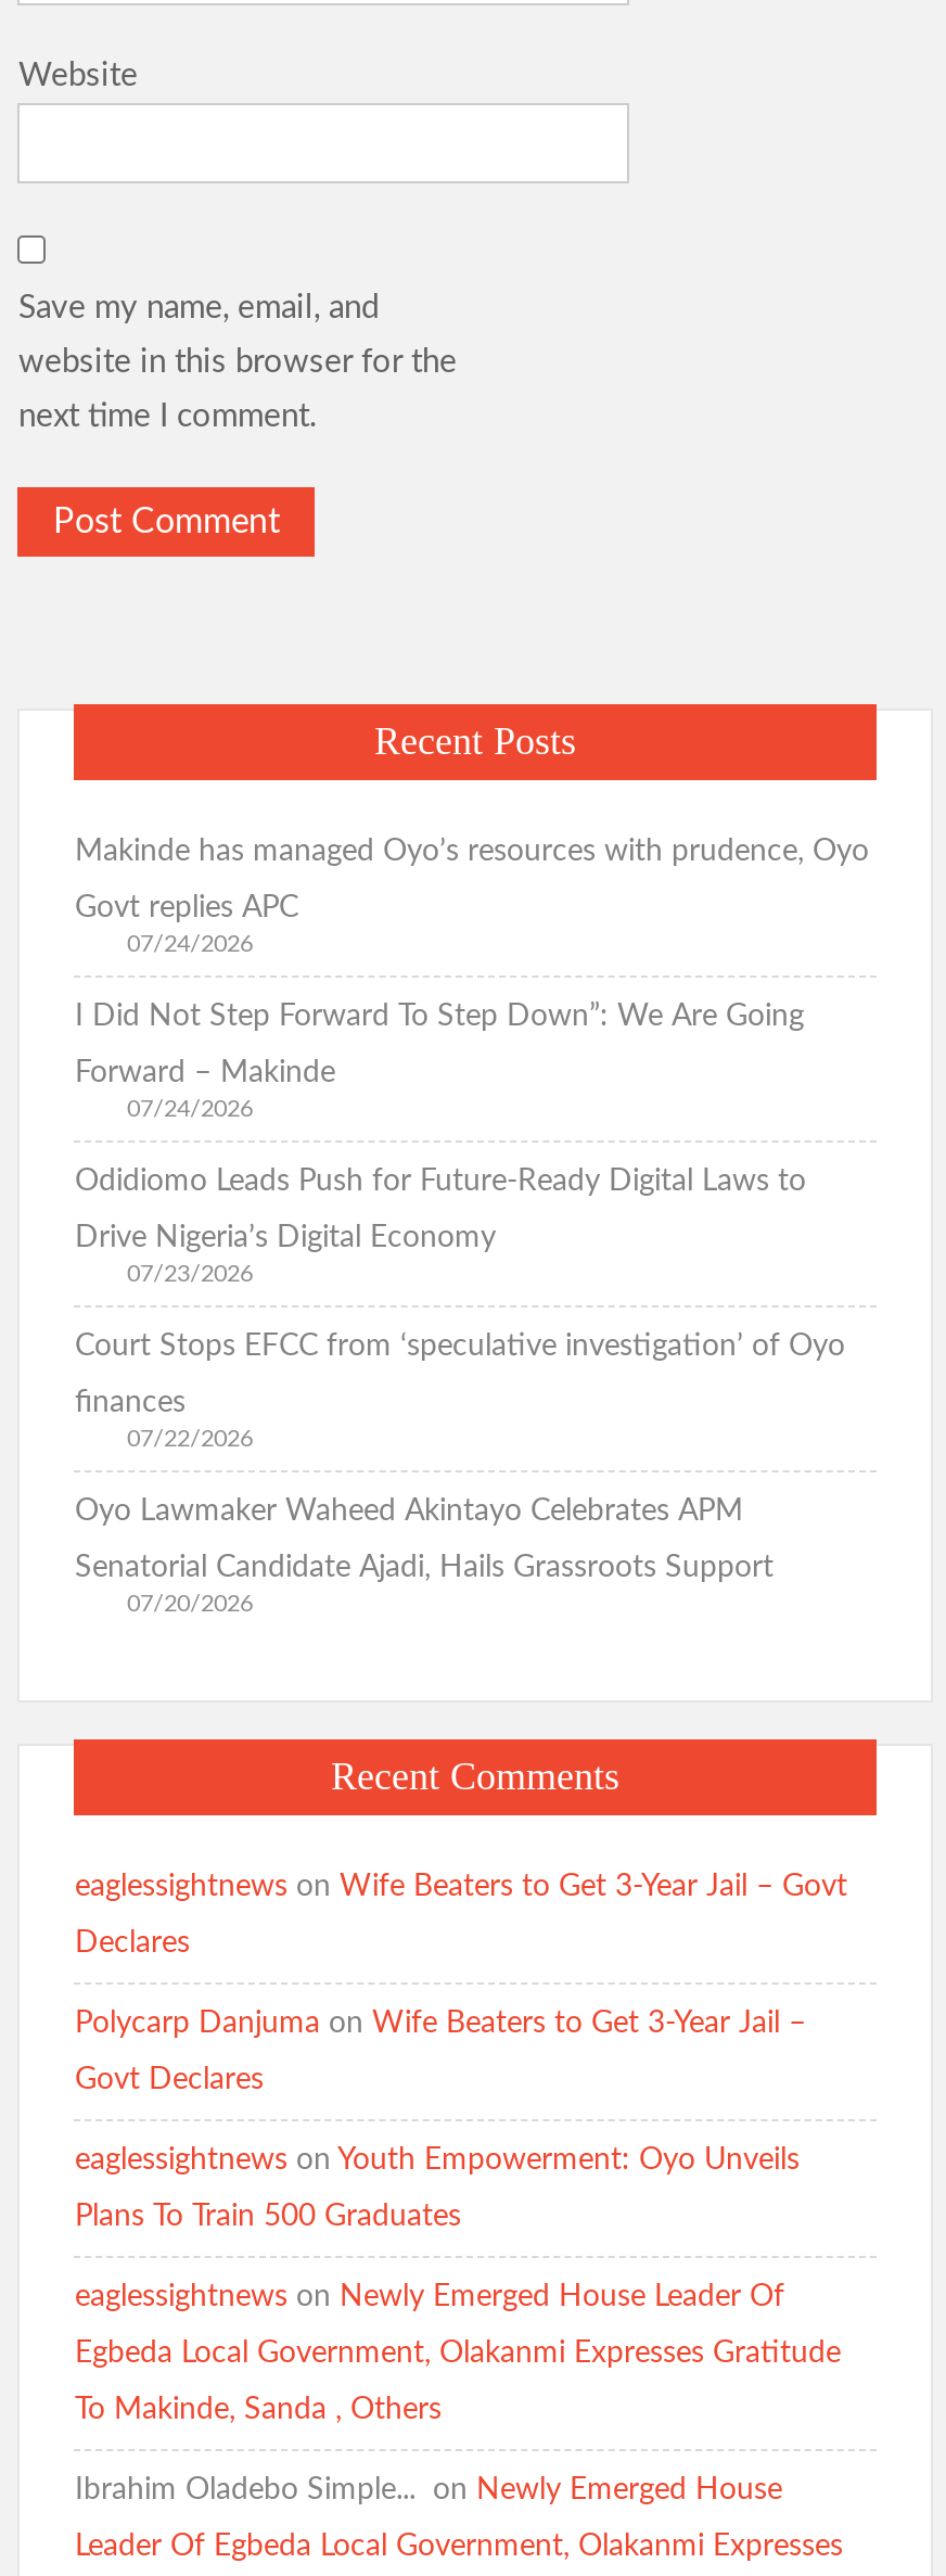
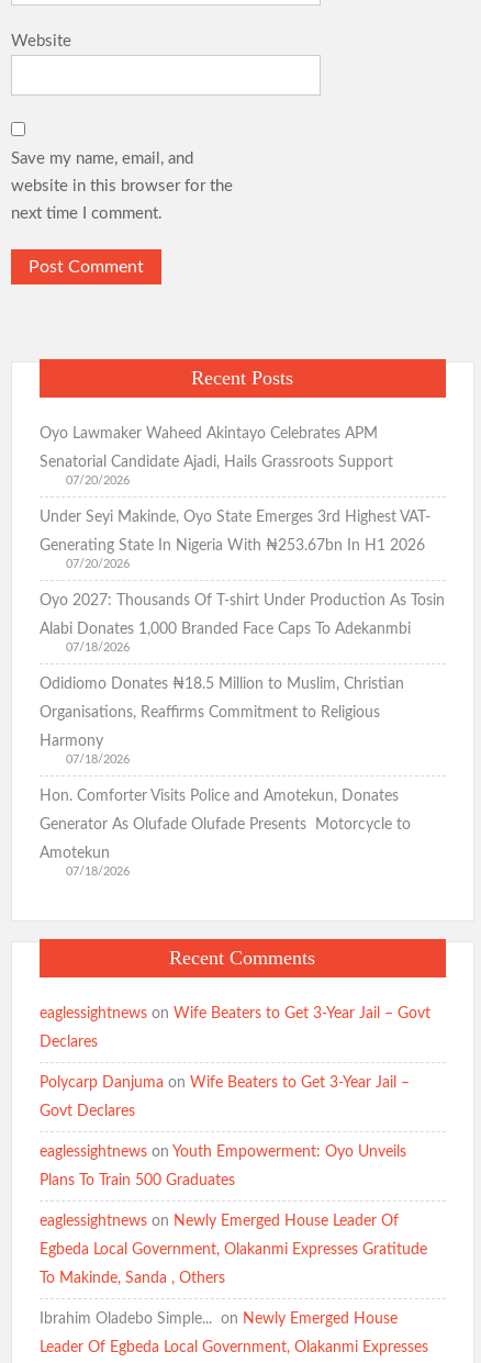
- Makinde has managed Oyo’s resources with prudence, Oyo
- Govt replies APC
- 07/24/2026
- I Did Not Step Forward To Step Down”: We Are Going
- Forward – Makinde
- 07/24/2026
- Odidiomo Leads Push for Future-Ready Digital Laws to
- Drive Nigeria’s Digital Economy
- 07/23/2026
- Court Stops EFCC from ‘speculative investigation’ of Oyo
- finances
- 07/22/2026

moved up: Oyo Lawmaker Waheed Akintayo Celebrates APM | Senatorial Candidate Ajadi, Hails Grassroots Support | 07/20/2026

+ Under Seyi Makinde, Oyo State Emerges 3rd Highest VAT-
+ Generating State In Nigeria With ₦253.67bn In H1 2026
+ 07/20/2026
+ Oyo 2027: Thousands Of T-shirt Under Production As Tosin
+ Alabi Donates 1,000 Branded Face Caps To Adekanmbi
+ 07/18/2026
+ Odidiomo Donates ₦18.5 Million to Muslim, Christian
+ Organisations, Reaffirms Commitment to Religious
+ Harmony
+ 07/18/2026
+ Hon. Comforter Visits Police and Amotekun, Donates
+ Generator As Olufade Olufade Presents Motorcycle to
+ Amotekun
+ 07/18/2026
